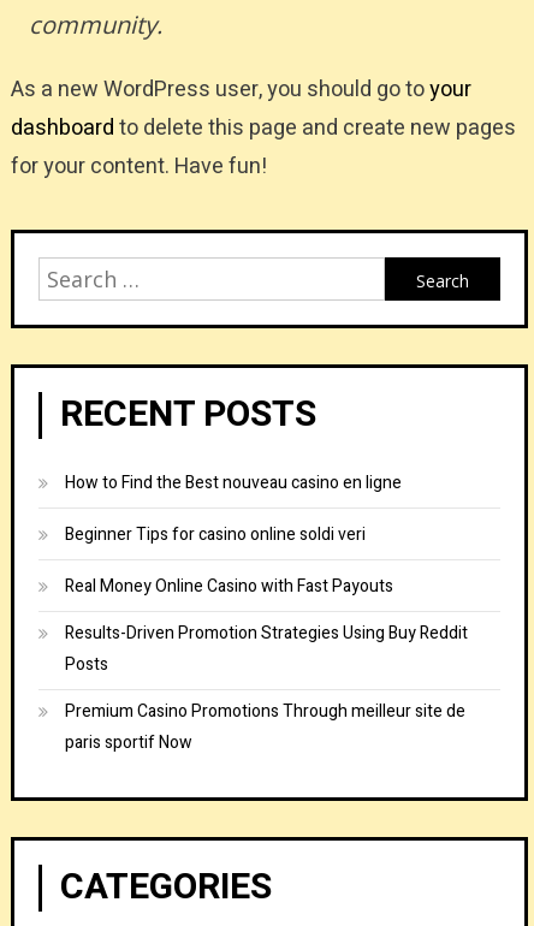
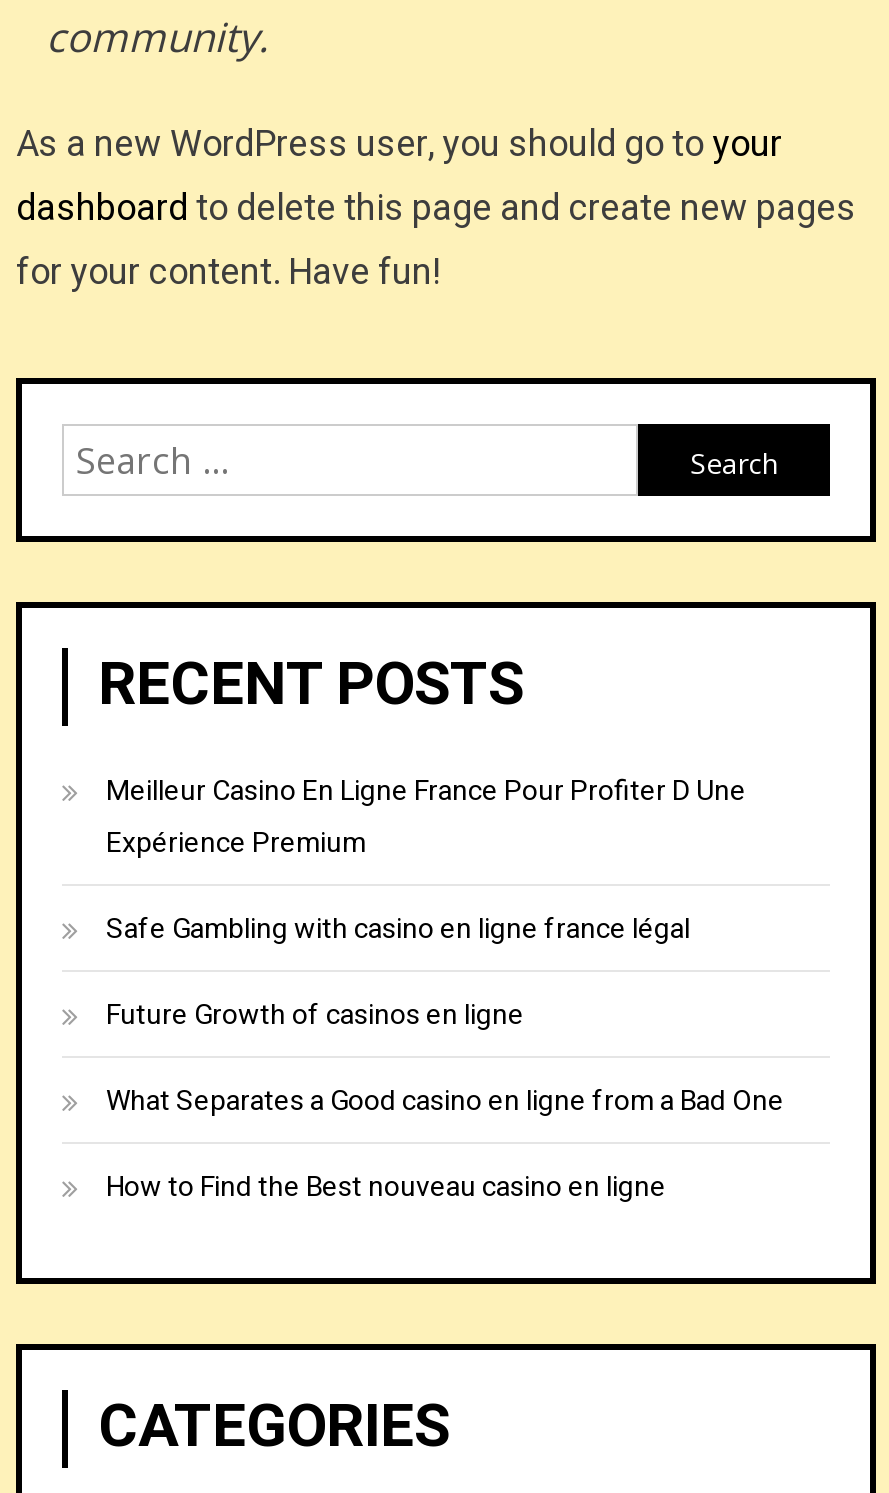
+ Meilleur Casino En Ligne France Pour Profiter D Une
+ Expérience Premium
+ Safe Gambling with casino en ligne france légal
+ Future Growth of casinos en ligne
+ What Separates a Good casino en ligne from a Bad One

moved down: How to Find the Best nouveau casino en ligne

- Beginner Tips for casino online soldi veri
- Real Money Online Casino with Fast Payouts
- Results-Driven Promotion Strategies Using Buy Reddit
- Posts
- Premium Casino Promotions Through meilleur site de
- paris sportif Now
